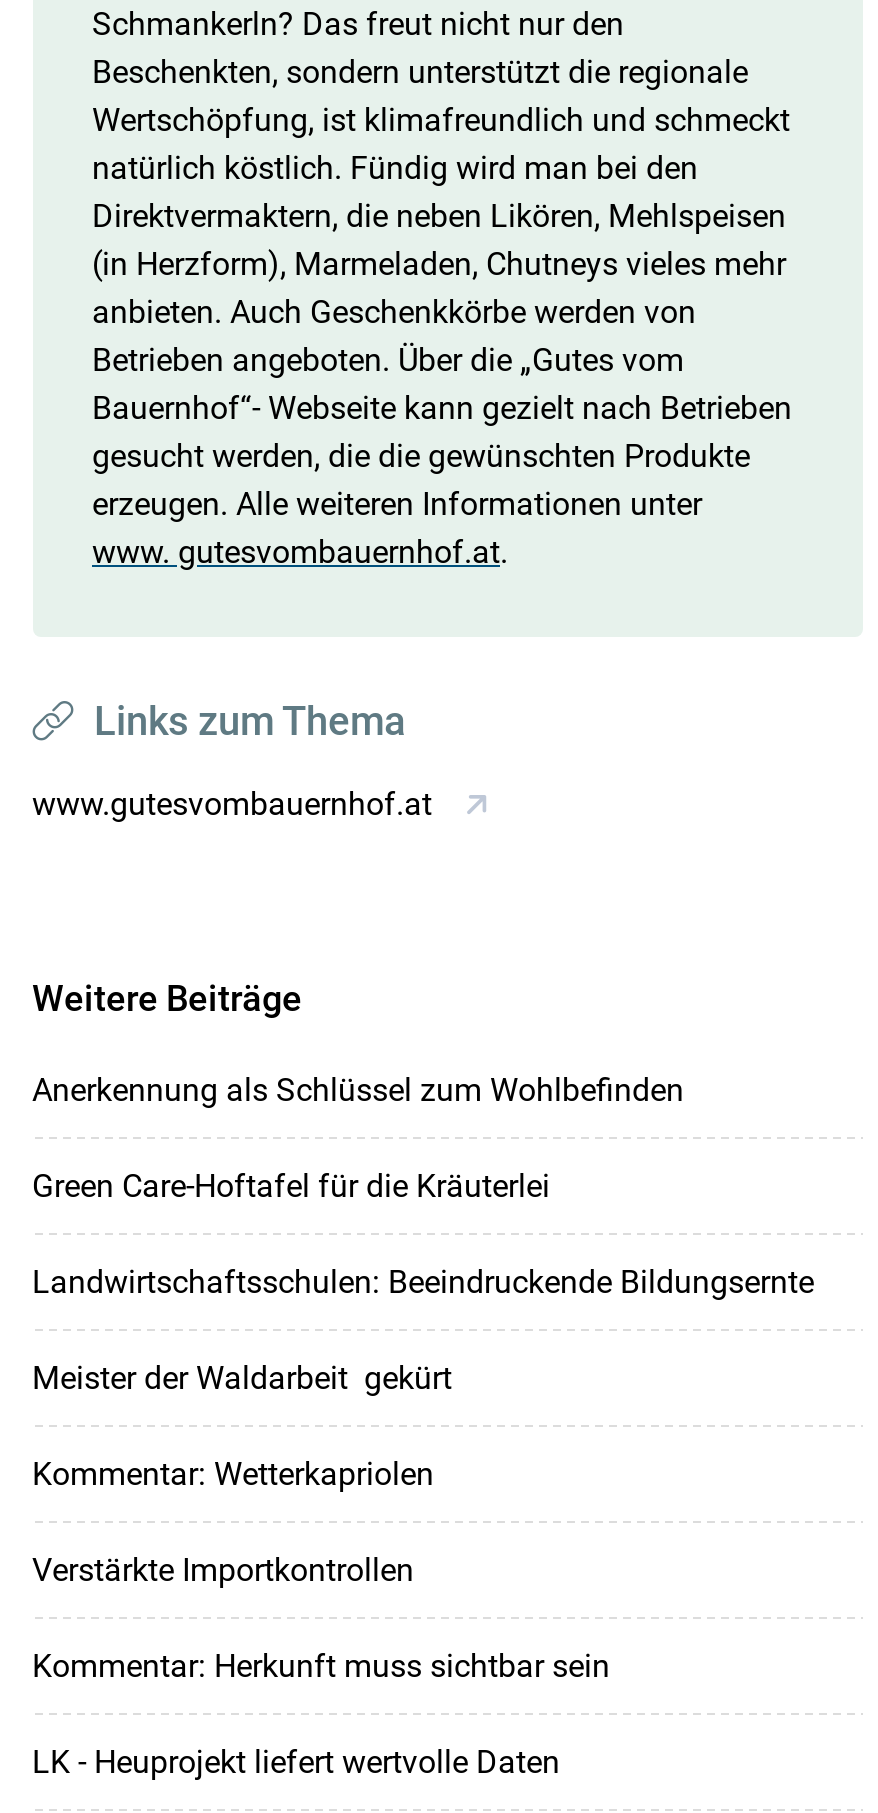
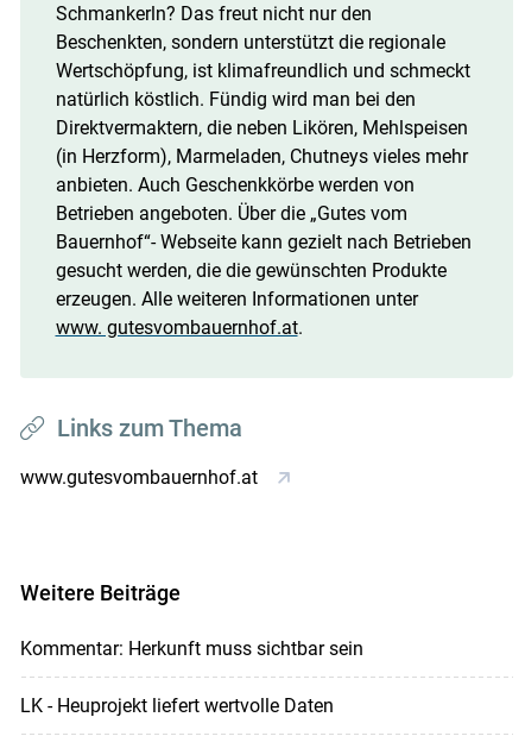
- Anerkennung als Schlüssel zum Wohlbefinden
- Green Care-Hoftafel für die Kräuterlei
- Landwirtschaftsschulen: Beeindruckende Bildungsernte
- Meister der Waldarbeit gekürt
- Kommentar: Wetterkapriolen
- Verstärkte Importkontrollen
